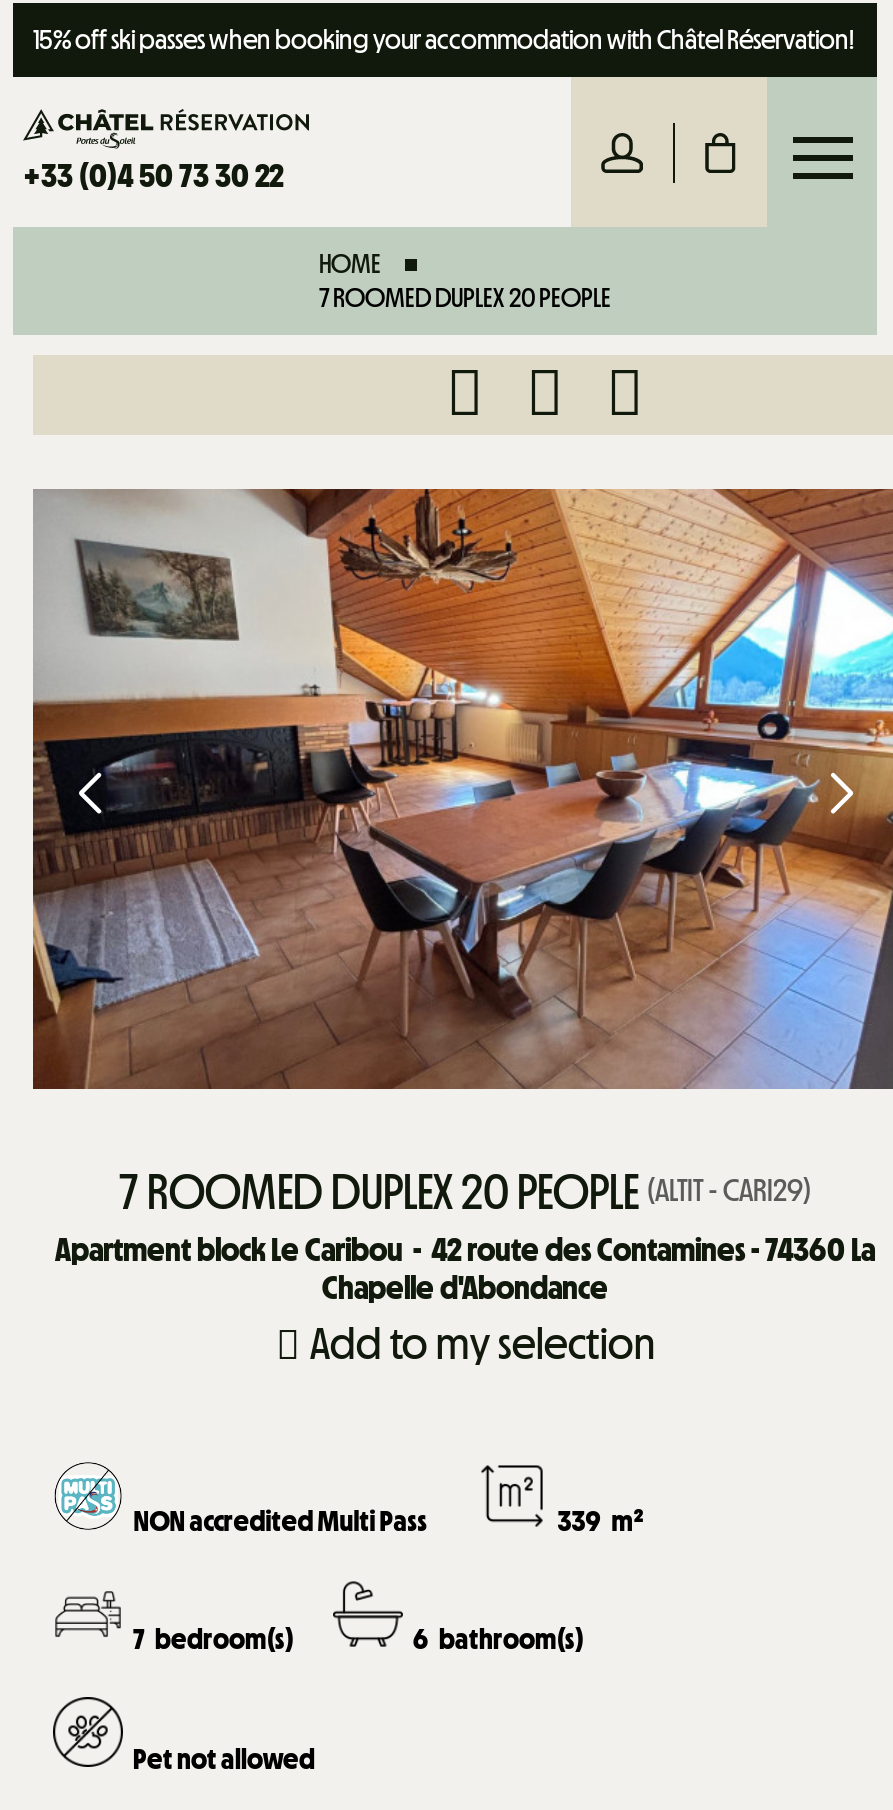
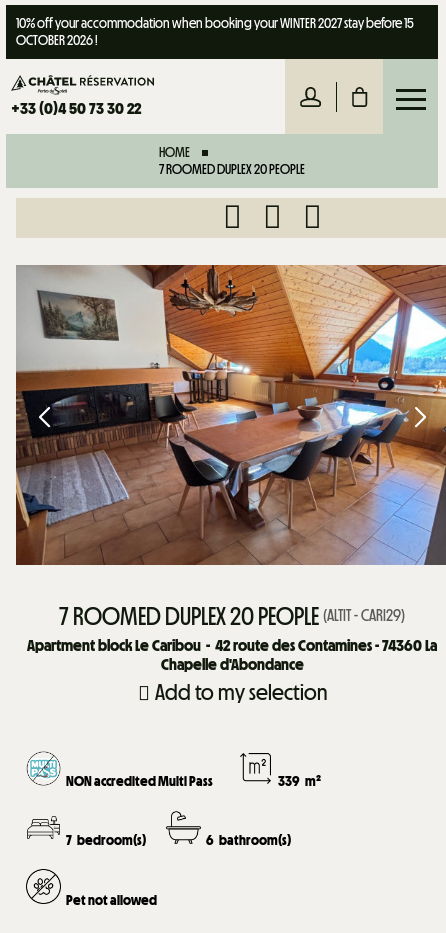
- 15% off ski passes when booking your accommodation with Châtel Réservation!
+ 10% off your accommodation when booking your WINTER 2027 stay before 15
+ OCTOBER 2026 !
